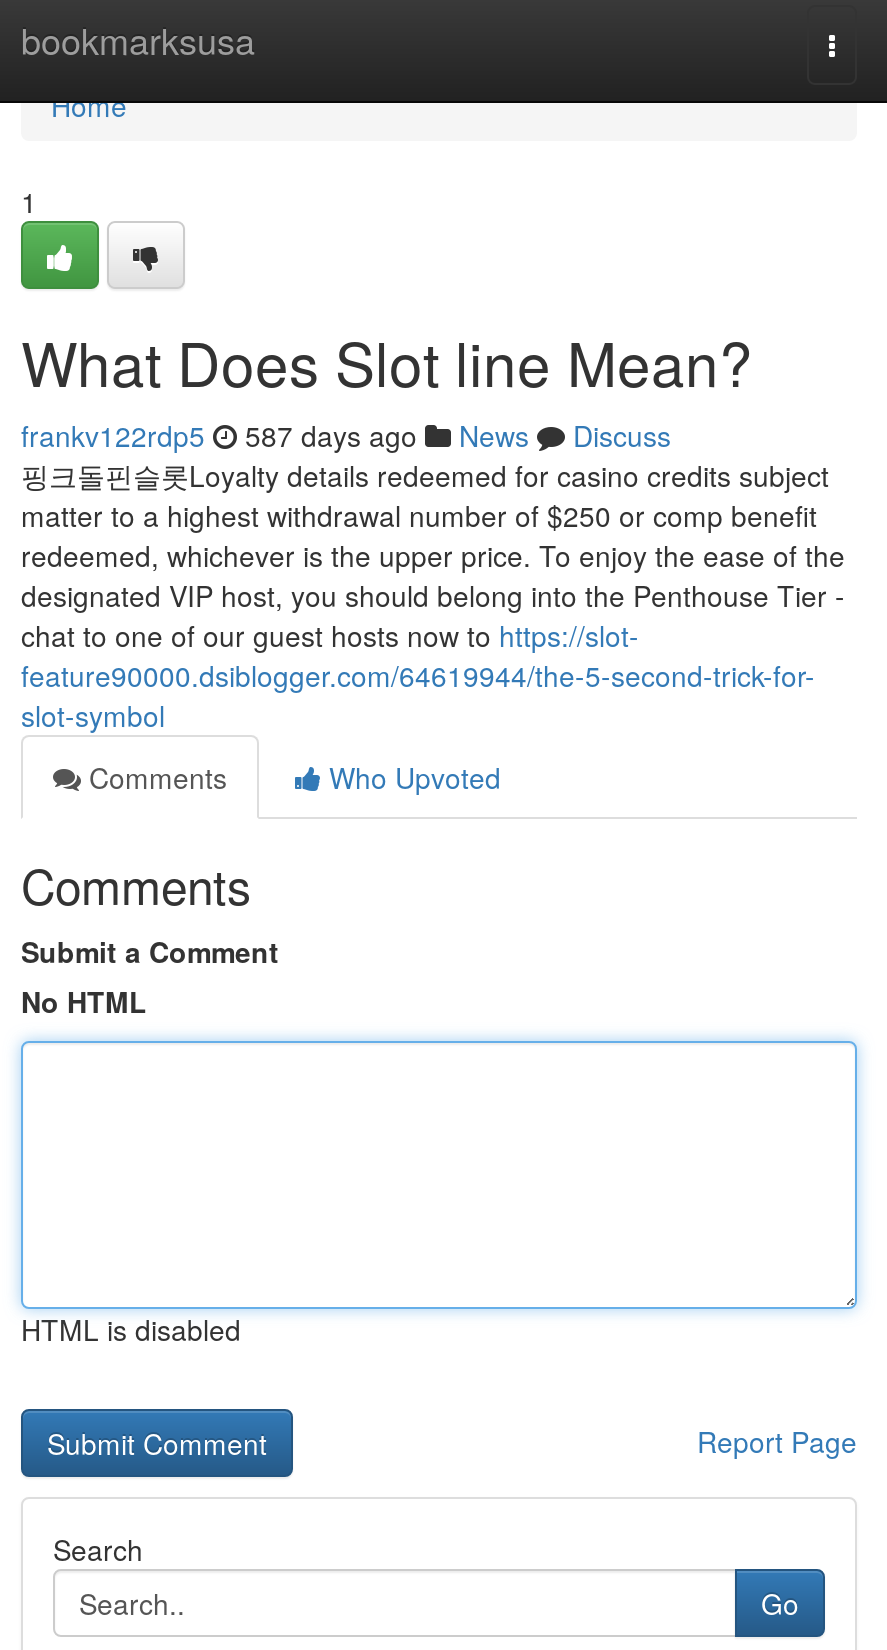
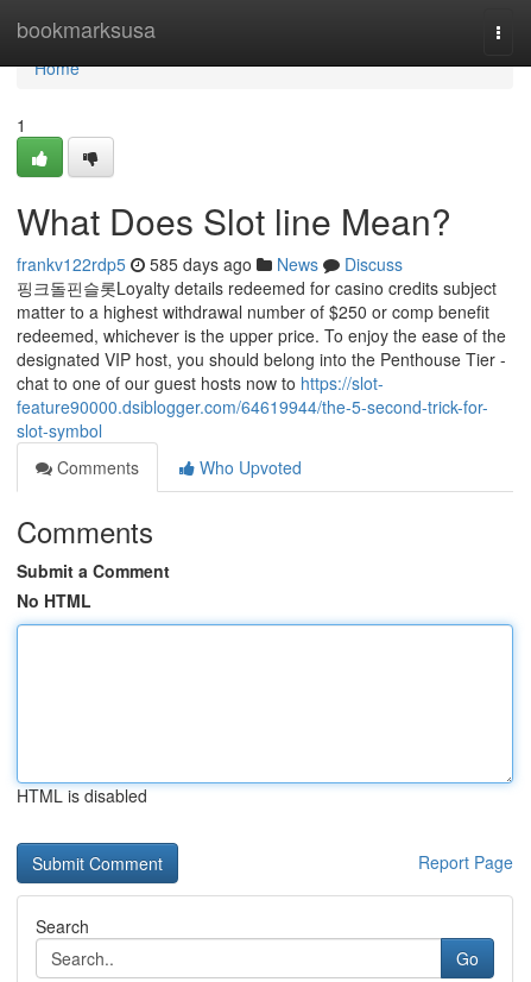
- frankv122rdp5 587 days ago News Discuss
+ frankv122rdp5 585 days ago News Discuss
